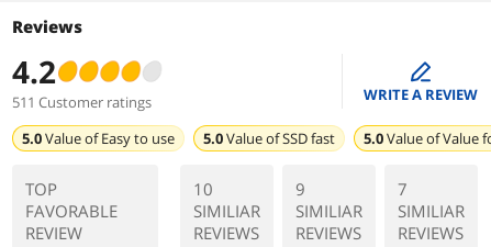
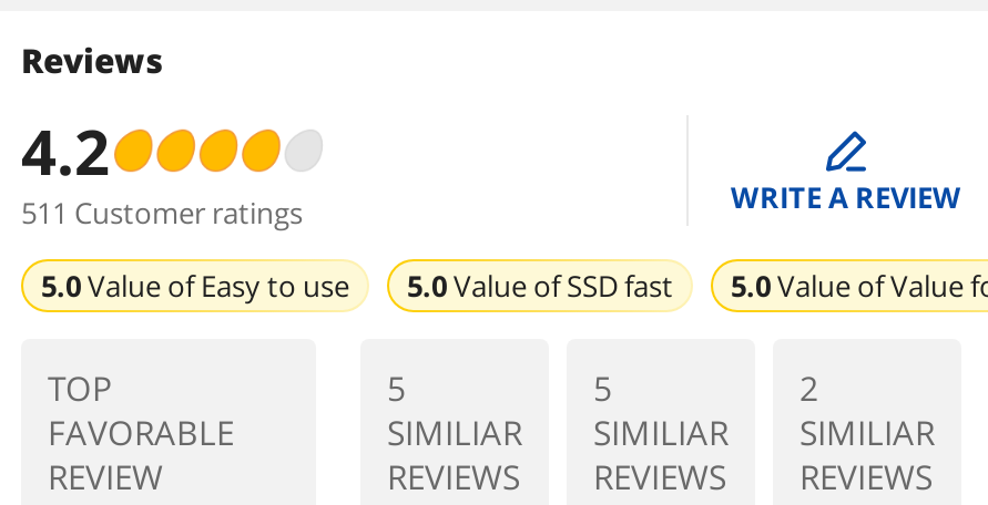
- 10
+ 5

- 9
+ 5

- 7
+ 2
